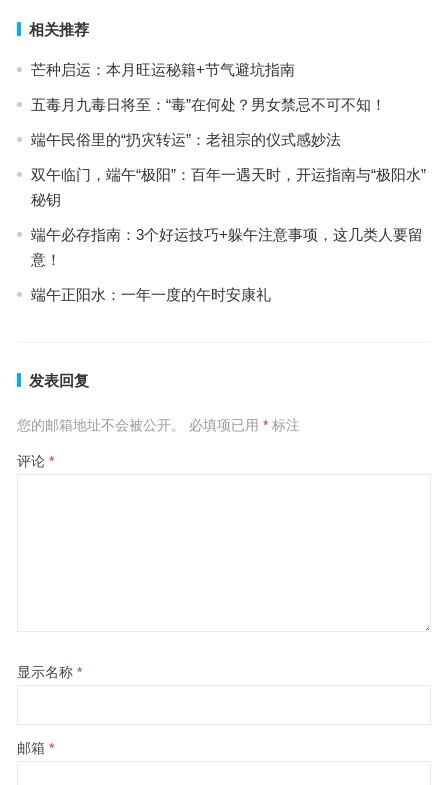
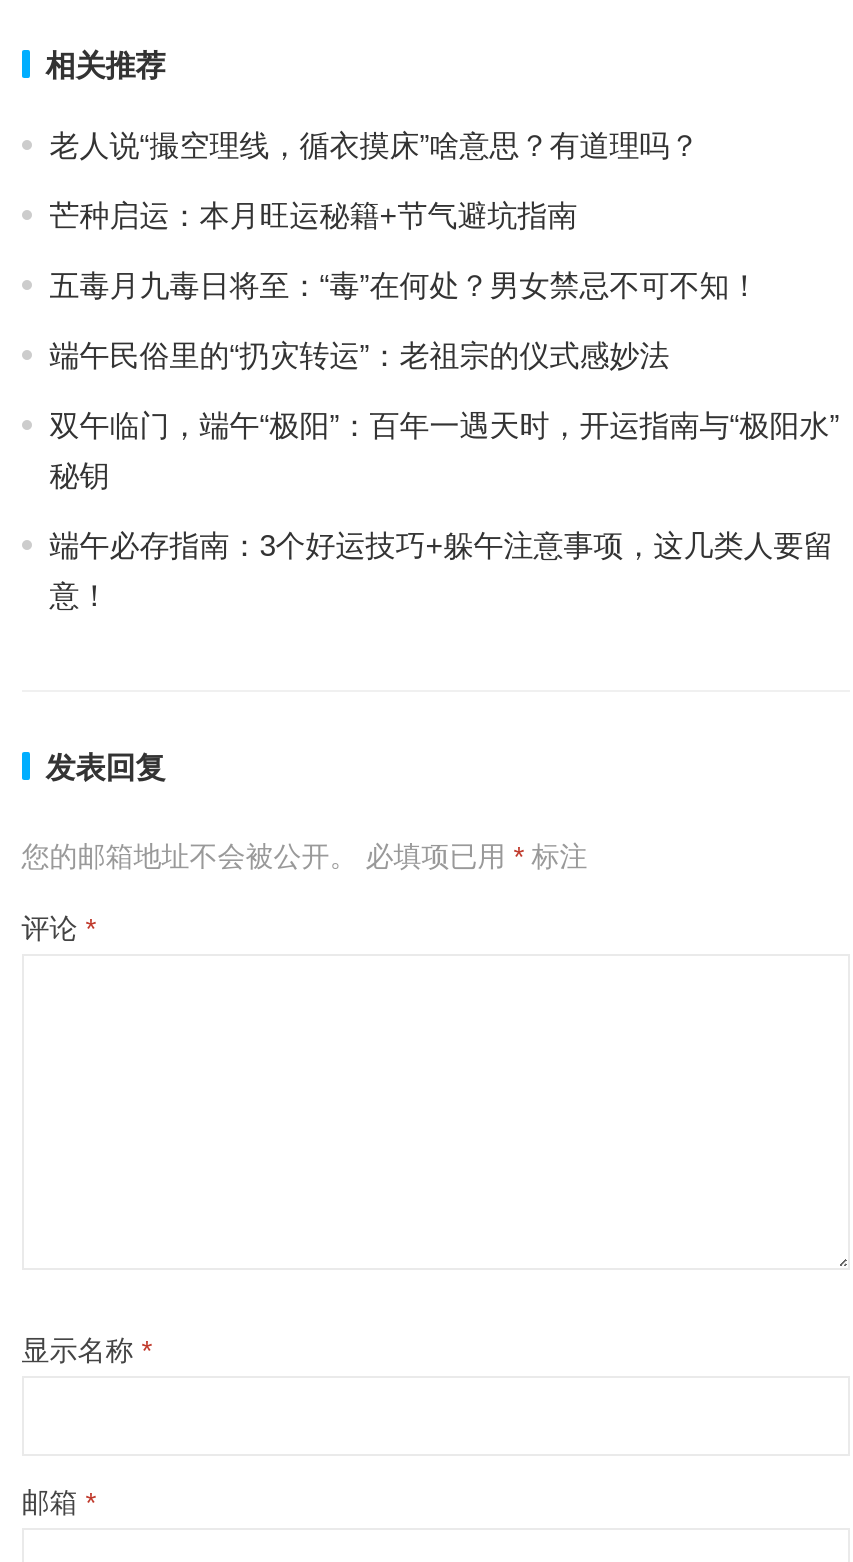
+ 老人说“撮空理线，循衣摸床”啥意思？有道理吗？

moved down: 芒种启运：本月旺运秘籍+节气避坑指南 | 五毒月九毒日将至：“毒”在何处？男女禁忌不可不知！ | 端午民俗里的“扔灾转运”：老祖宗的仪式感妙法 | 双午临门，端午“极阳”：百年一遇天时，开运指南与“极阳水” | 秘钥 | 端午必存指南：3个好运技巧+躲午注意事项，这几类人要留 | 意！

- 端午正阳水：一年一度的午时安康礼
